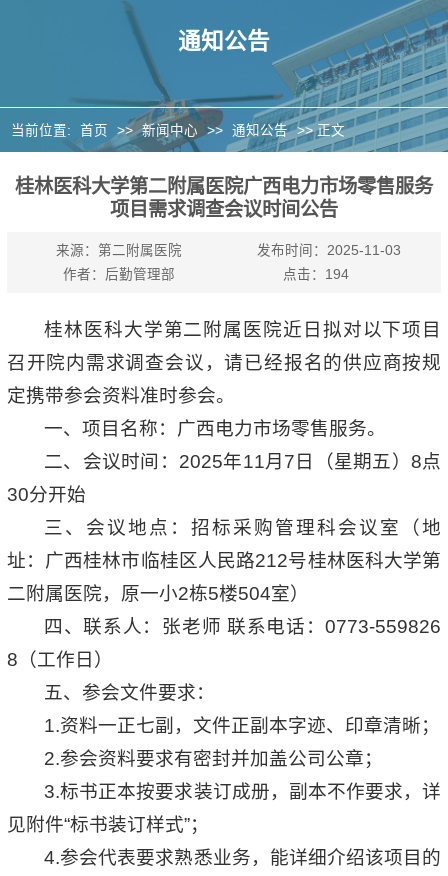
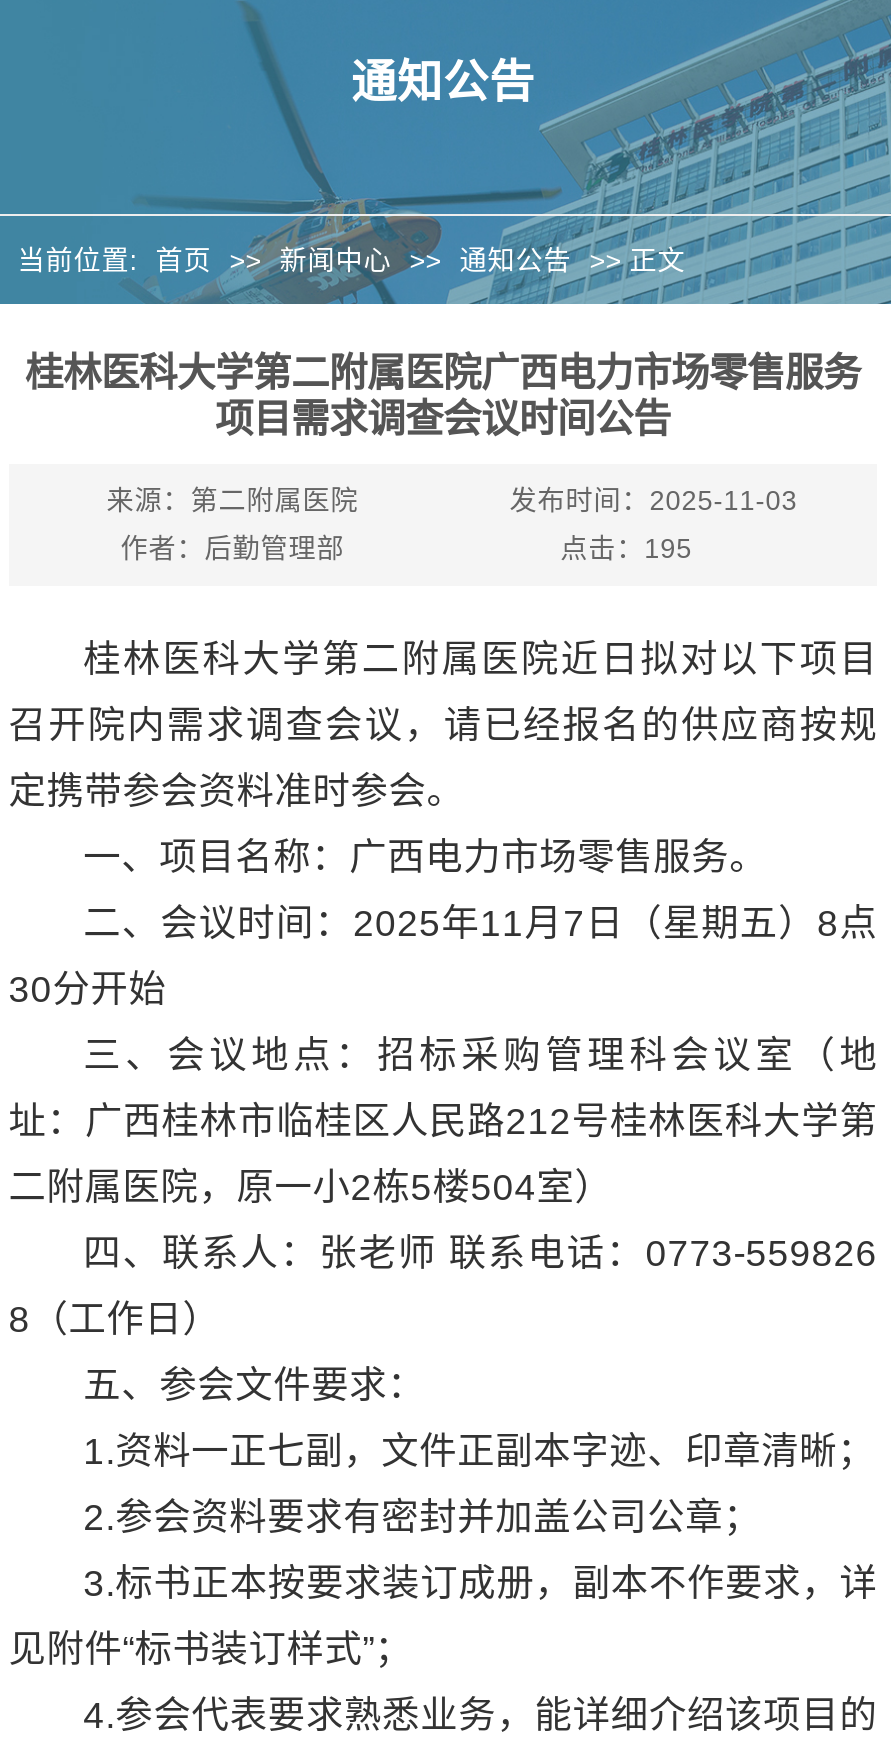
- 点击：194
+ 点击：195
